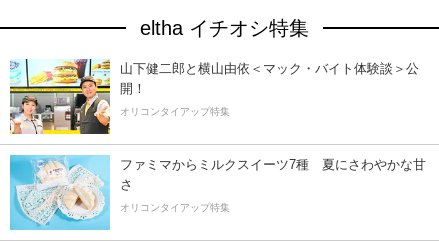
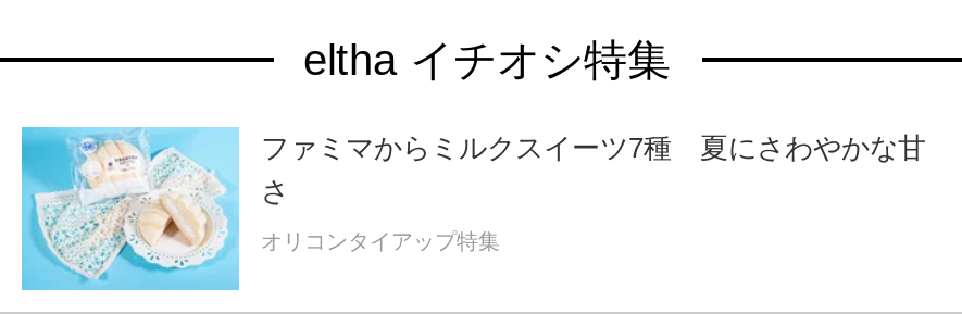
- [image]
- 山下健二郎と横山由依＜マック・バイト体験談＞公
- 開！
- オリコンタイアップ特集
